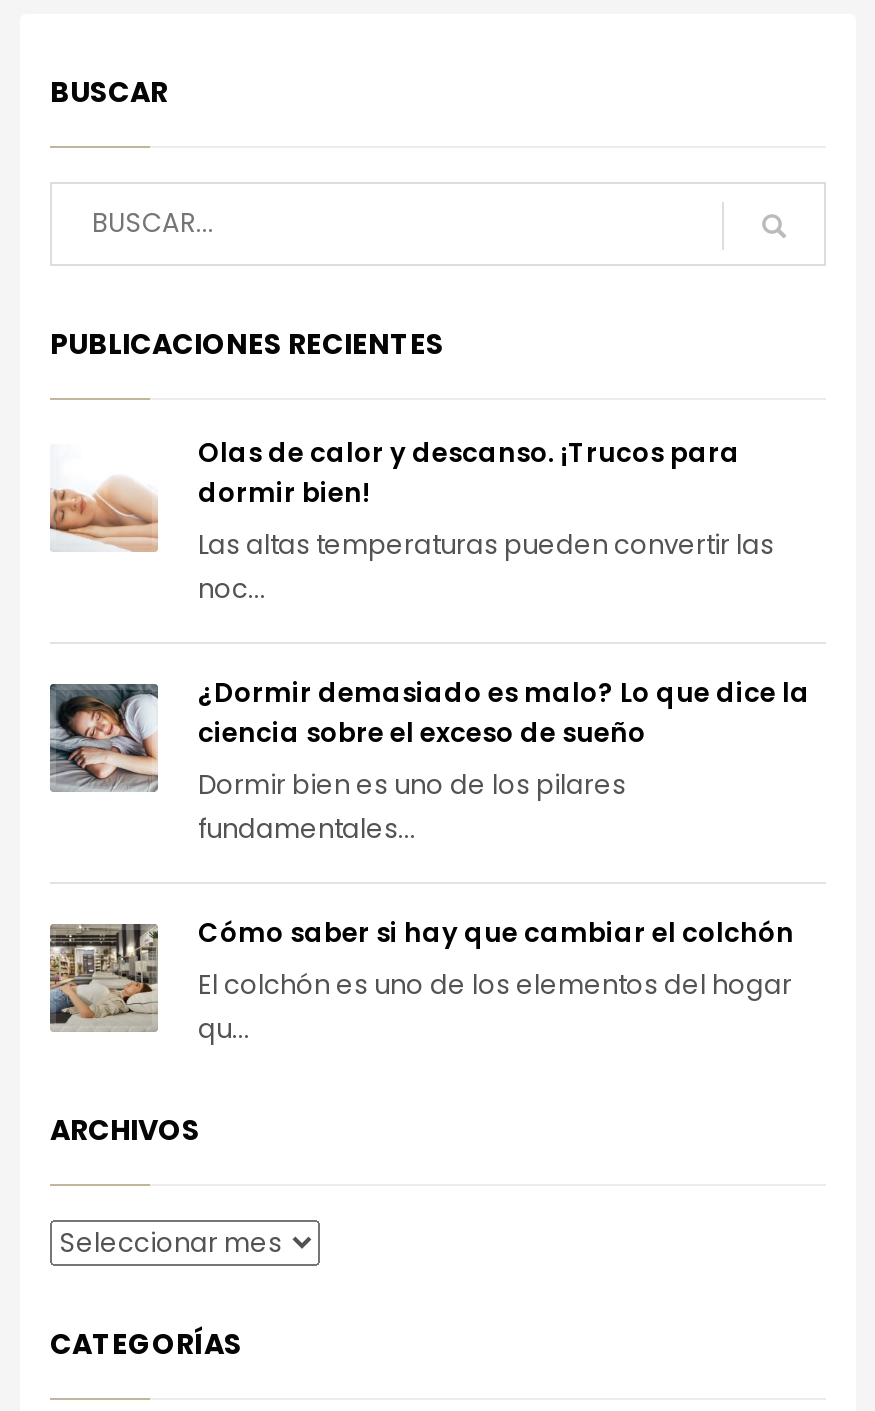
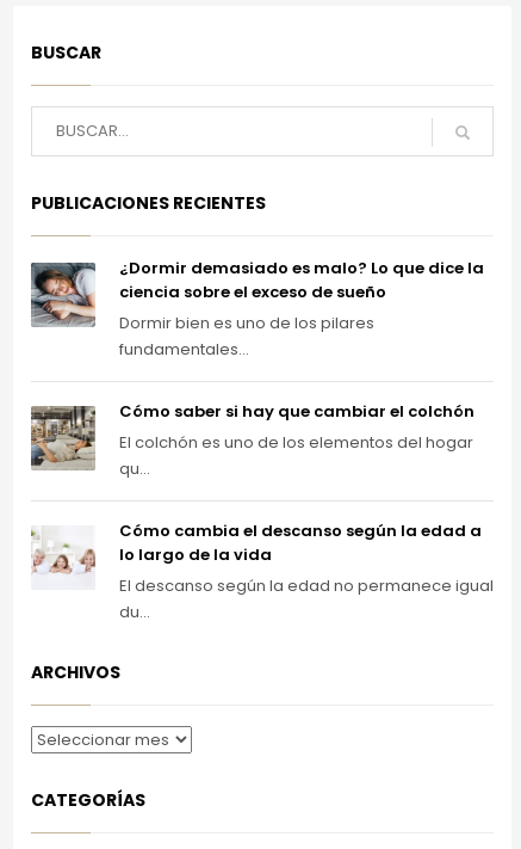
- [image]
- Olas de calor y descanso. ¡Trucos para
- dormir bien!
- Las altas temperaturas pueden convertir las
- noc...

moved up: [image] | ¿Dormir demasiado es malo? Lo que dice la | ciencia sobre el exceso de sueño | Dormir bien es uno de los pilares | fundamentales... | Cómo saber si hay que cambiar el colchón | El colchón es uno de los elementos del hogar | qu...

+ [image]
+ Cómo cambia el descanso según la edad a
+ lo largo de la vida
+ El descanso según la edad no permanece igual
+ du...
